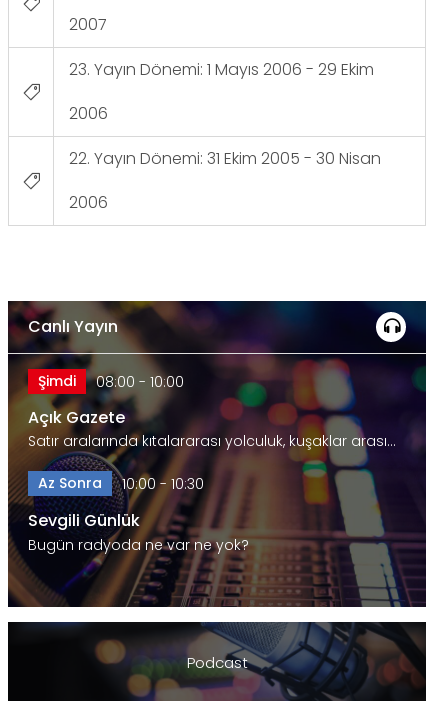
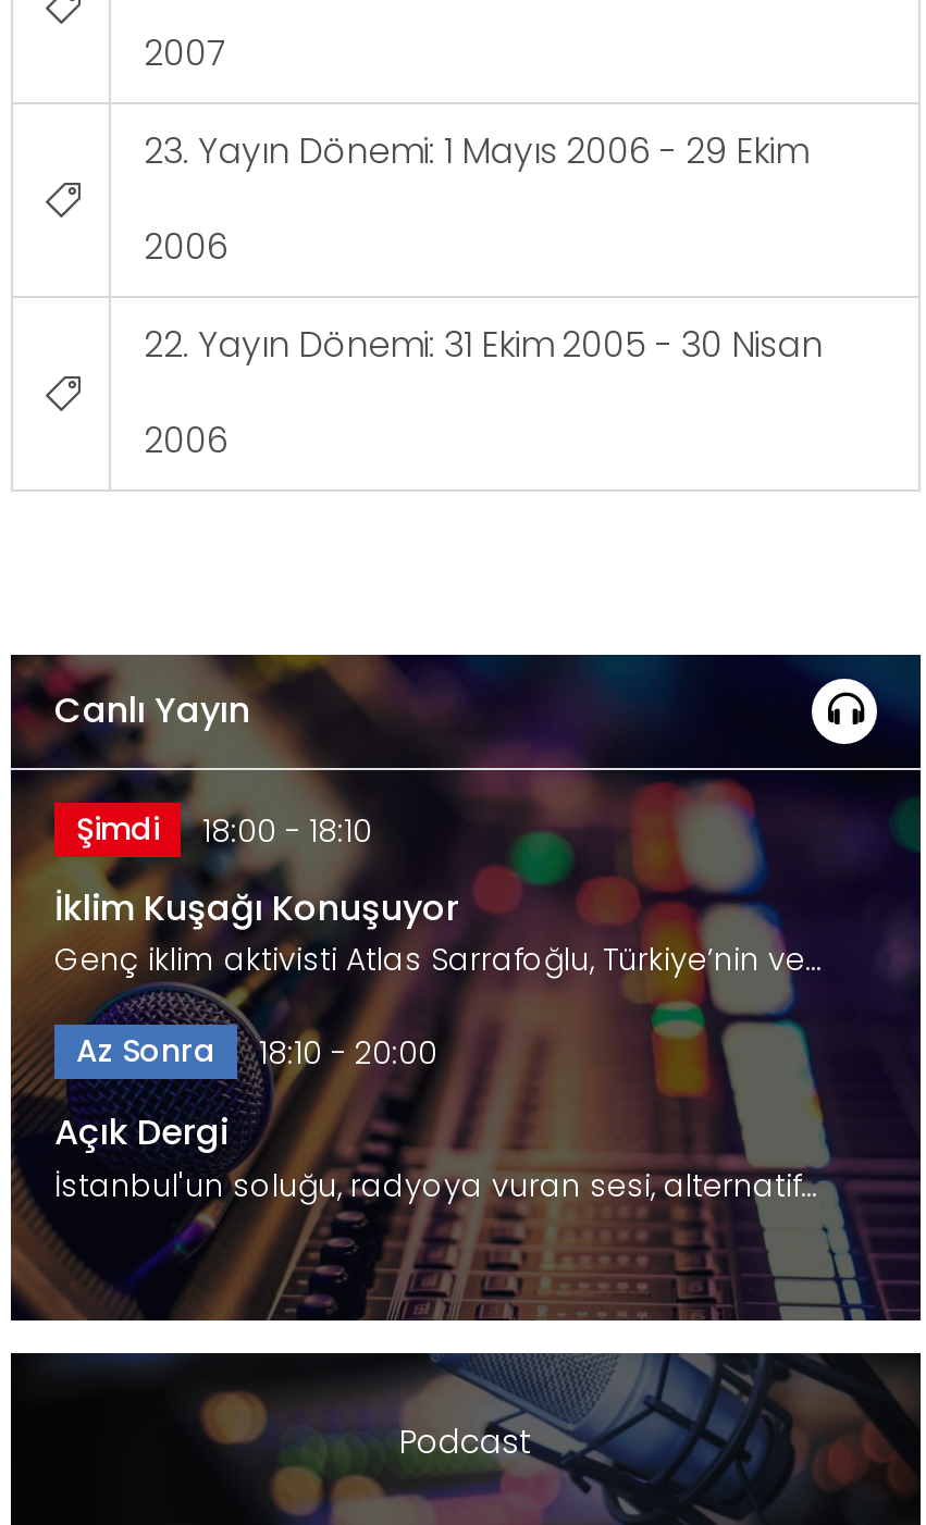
- Şimdi 08:00 - 10:00
+ Şimdi 18:00 - 18:10

- Açık Gazete
- Satır aralarında kıtalararası yolculuk, kuşaklar arası…
+ İklim Kuşağı Konuşuyor
+ Genç iklim aktivisti Atlas Sarrafoğlu, Türkiye’nin ve…

- Az Sonra 10:00 - 10:30
+ Az Sonra 18:10 - 20:00

- Sevgili Günlük
- Bugün radyoda ne var ne yok?
+ Açık Dergi
+ İstanbul'un soluğu, radyoya vuran sesi, alternatif…
